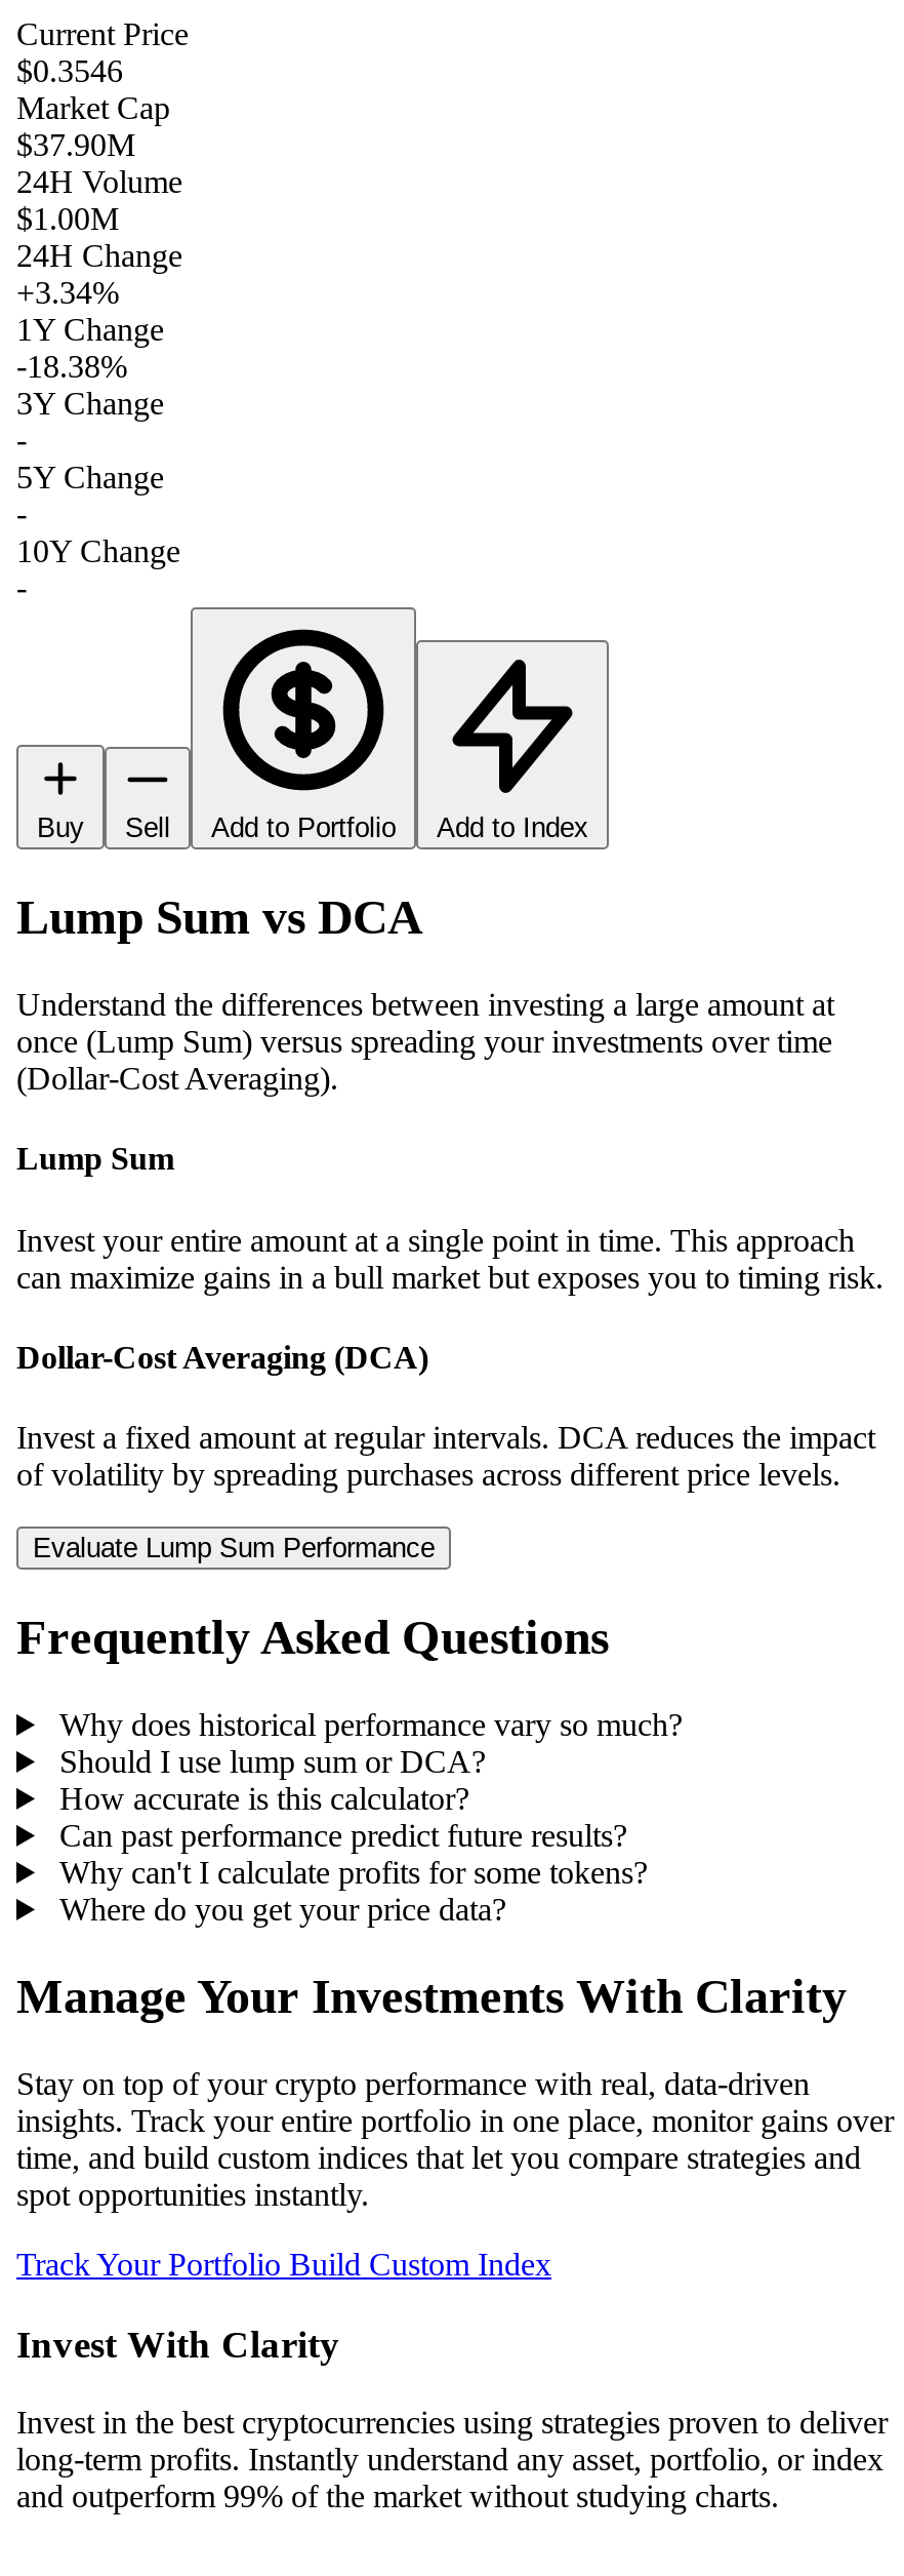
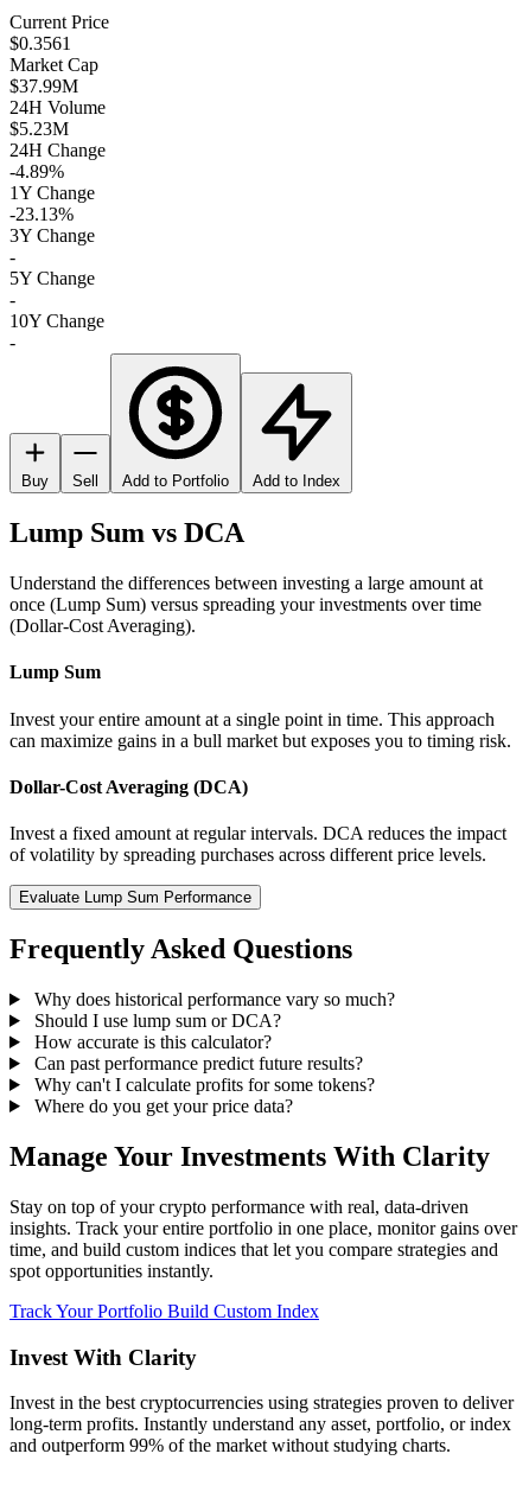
- $0.3546
+ $0.3561

- $37.90M
+ $37.99M

- $1.00M
+ $5.23M

- +3.34%
+ -4.89%

- -18.38%
+ -23.13%
